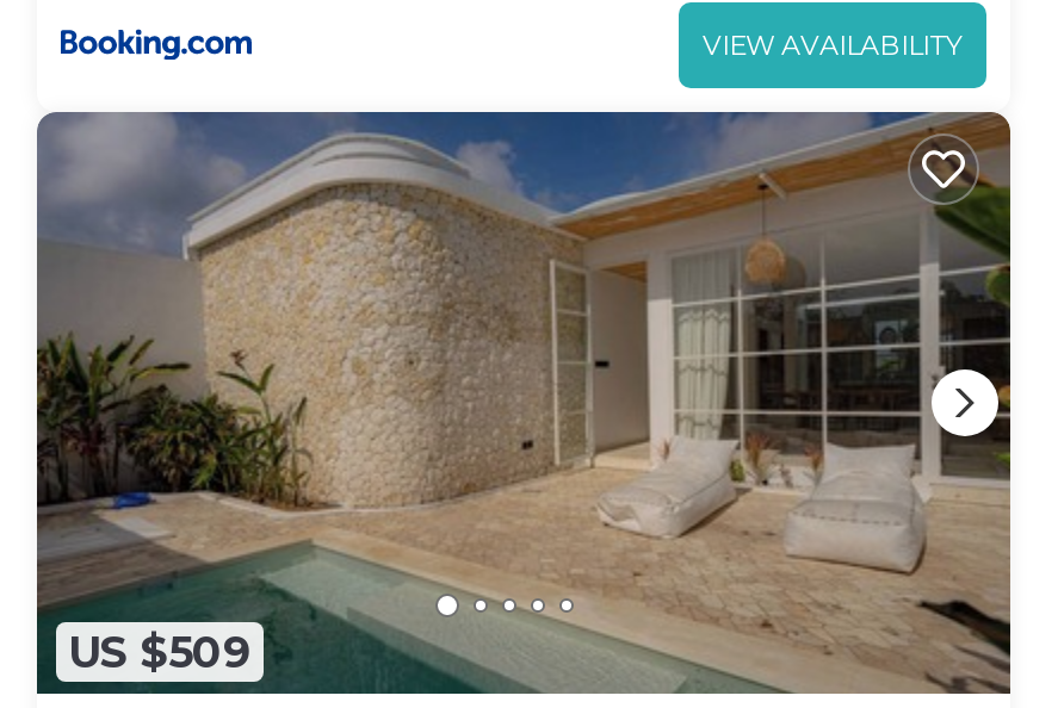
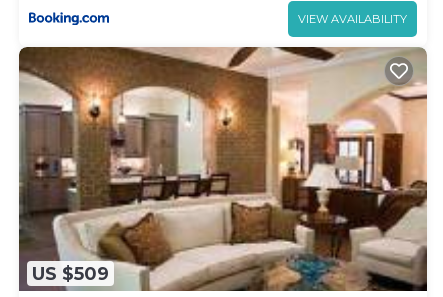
- [image]
+ [image]
